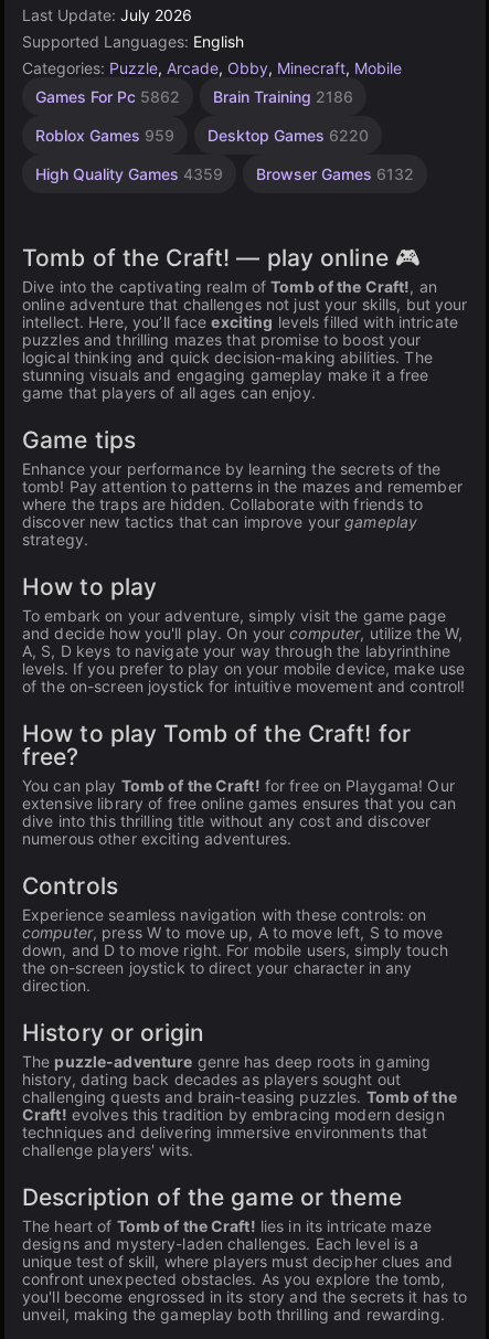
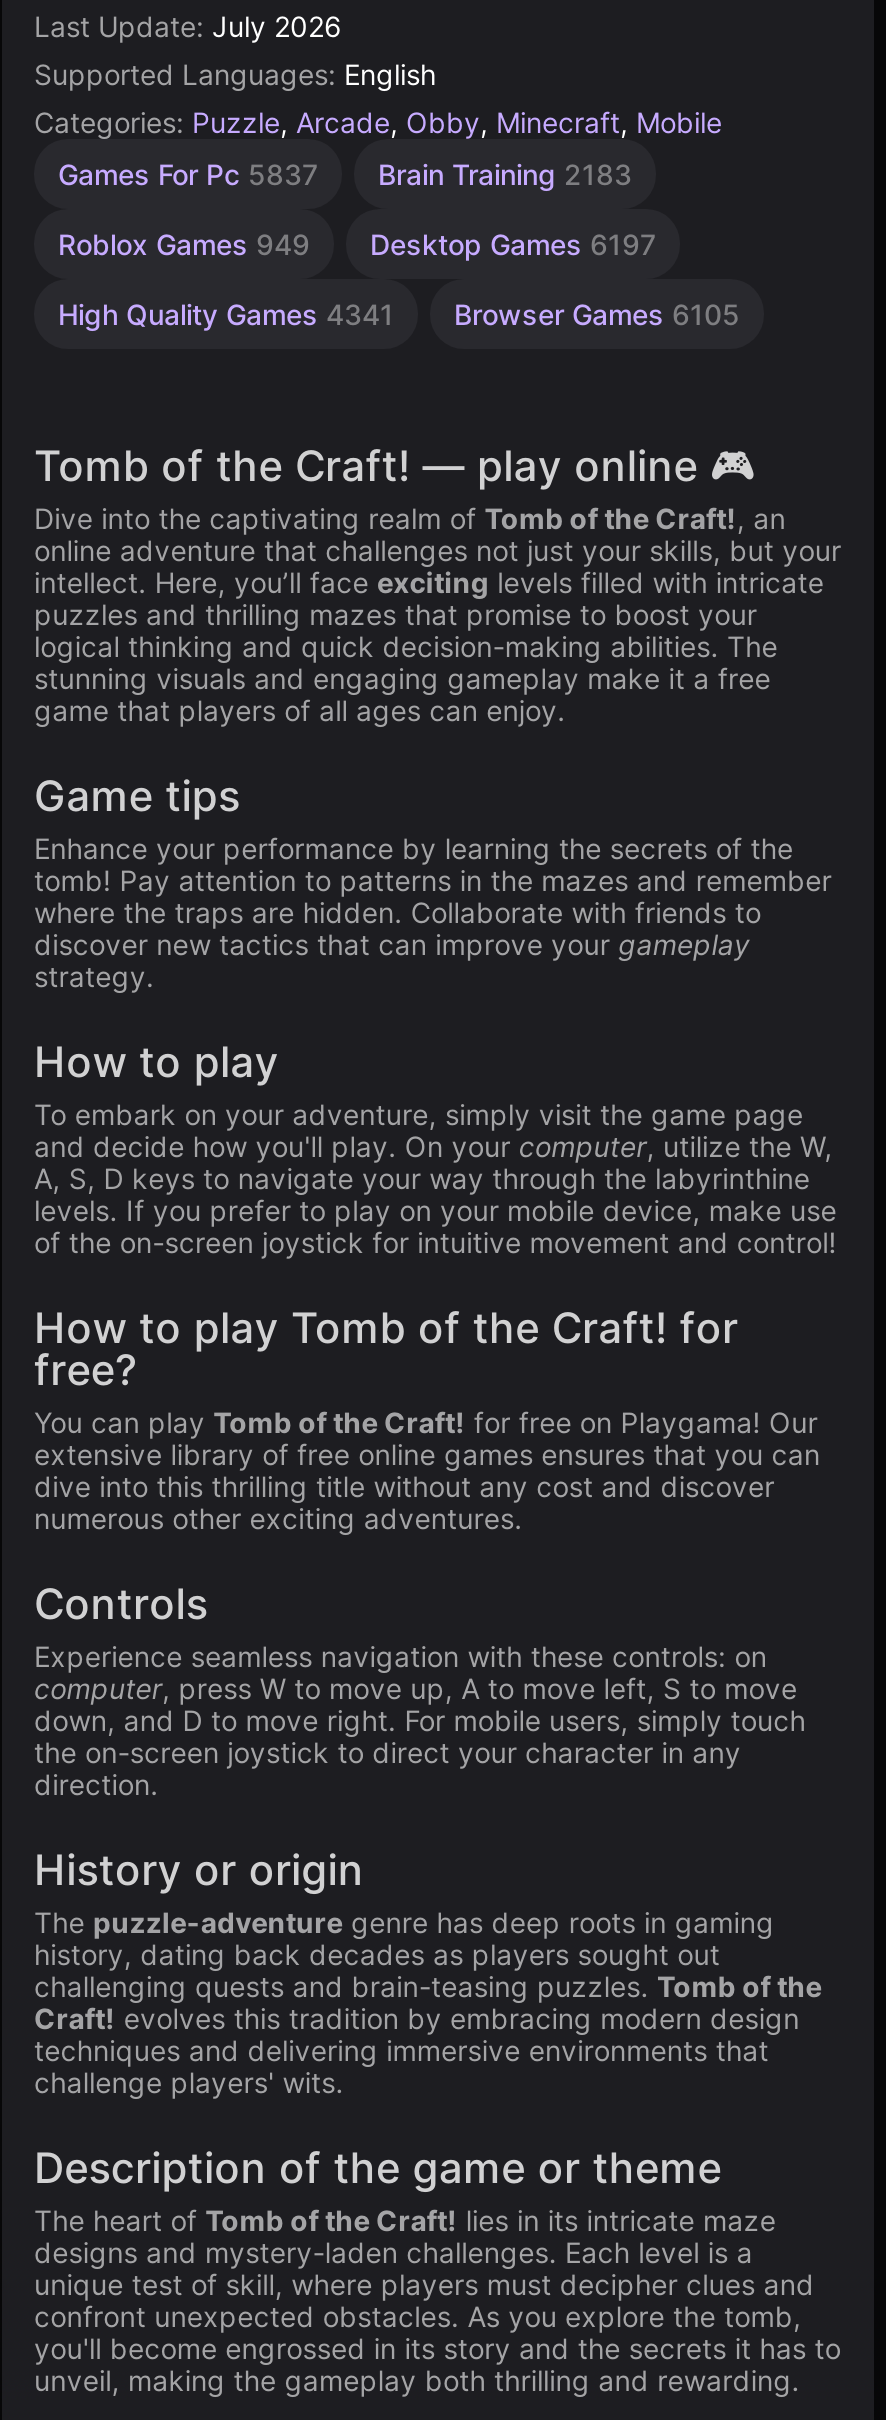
- Games For Pc 5862
+ Games For Pc 5837

- Brain Training 2186
+ Brain Training 2183

- Roblox Games 959
+ Roblox Games 949

- Desktop Games 6220
+ Desktop Games 6197

- High Quality Games 4359
+ High Quality Games 4341

- Browser Games 6132
+ Browser Games 6105
